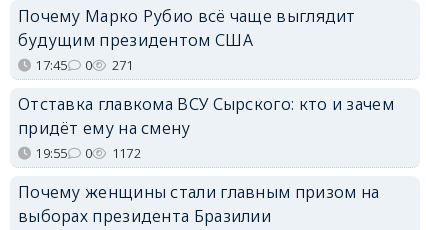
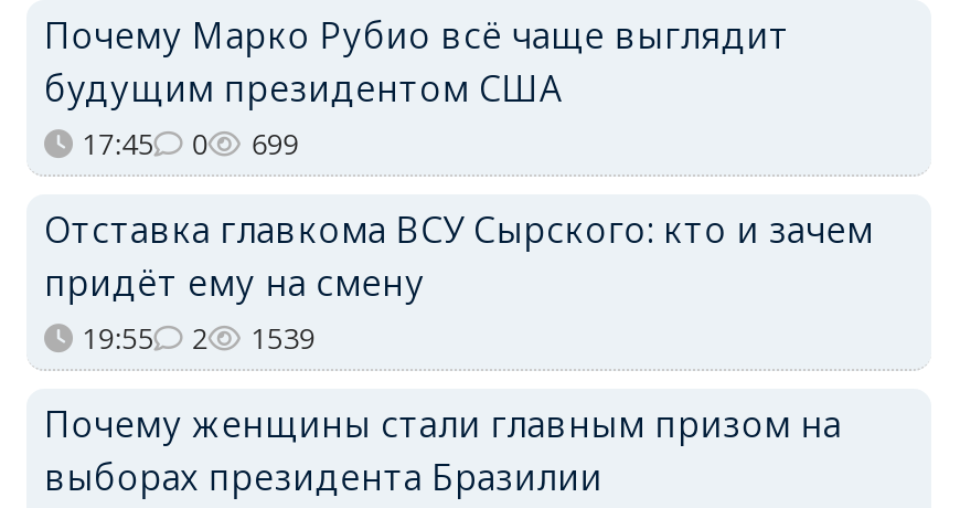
- 17:45 0 271
+ 17:45 0 699

- 0
+ 2

- 1172
+ 1539
